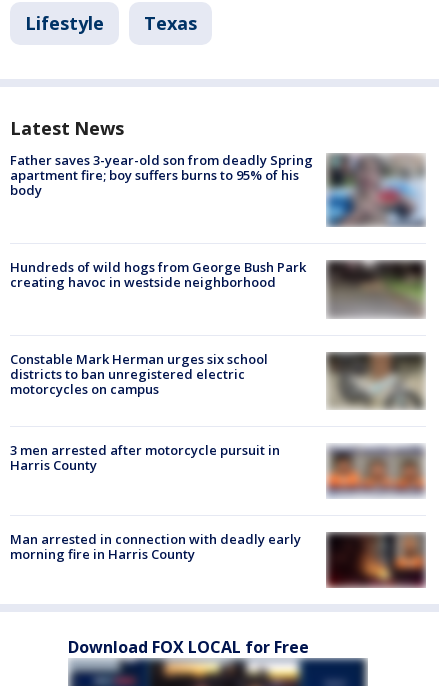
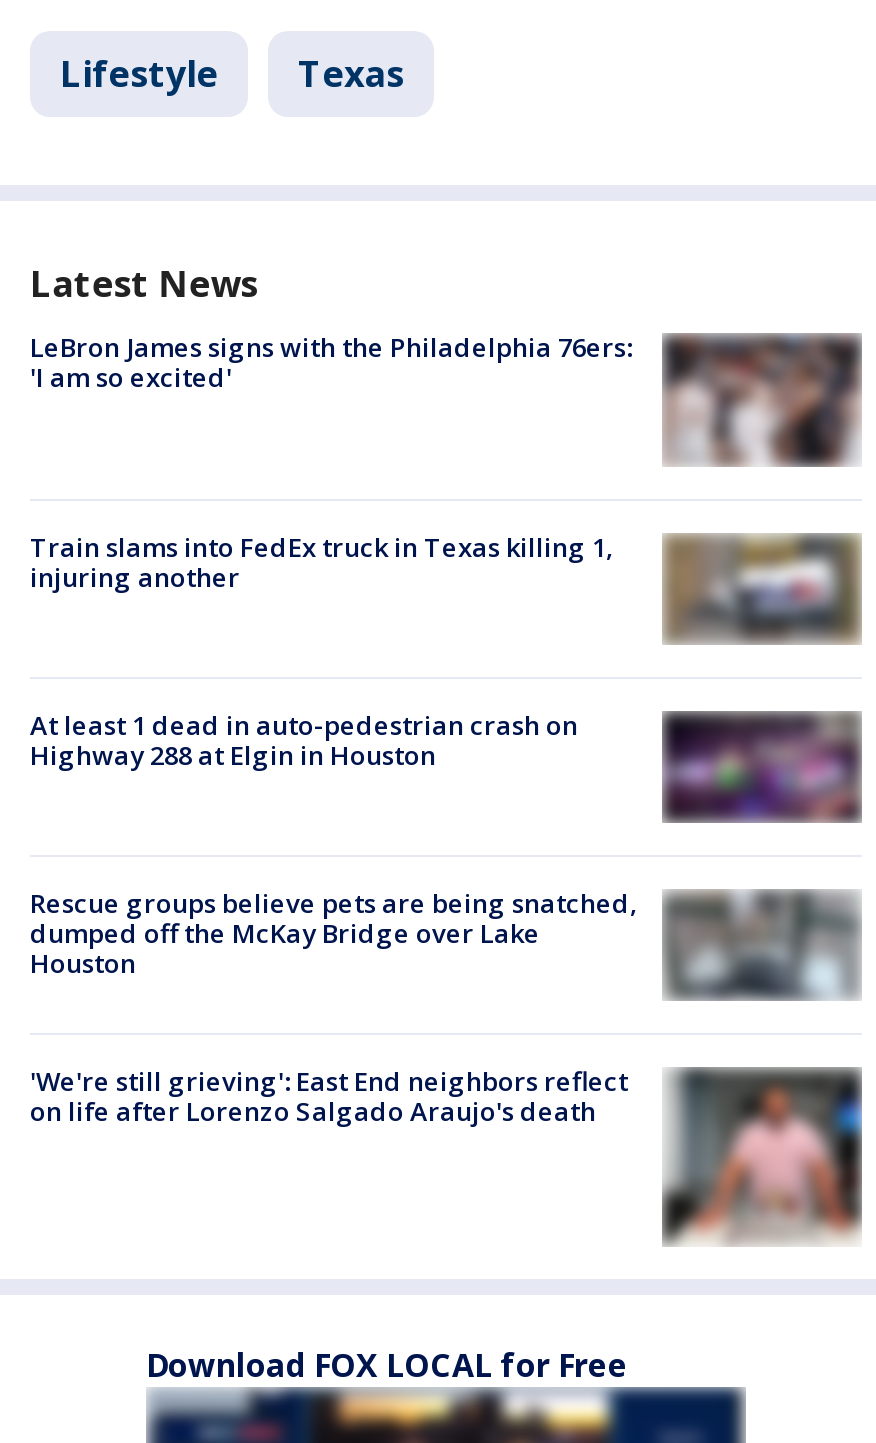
- [image]
- Father saves 3-year-old son from deadly Spring
- apartment fire; boy suffers burns to 95% of his
- body
+ [image]
+ LeBron James signs with the Philadelphia 76ers:
+ 'I am so excited'

- [image]
- Hundreds of wild hogs from George Bush Park
- creating havoc in westside neighborhood
+ [image]
+ Train slams into FedEx truck in Texas killing 1,
+ injuring another

- [image]
+ [image]

- Constable Mark Herman urges six school
- districts to ban unregistered electric
- motorcycles on campus
+ At least 1 dead in auto-pedestrian crash on
+ Highway 288 at Elgin in Houston

- [image]
+ [image]

- 3 men arrested after motorcycle pursuit in
- Harris County
+ Rescue groups believe pets are being snatched,
+ dumped off the McKay Bridge over Lake
+ Houston

- [image]
- Man arrested in connection with deadly early
- morning fire in Harris County
+ [image]
+ 'We're still grieving': East End neighbors reflect
+ on life after Lorenzo Salgado Araujo's death
